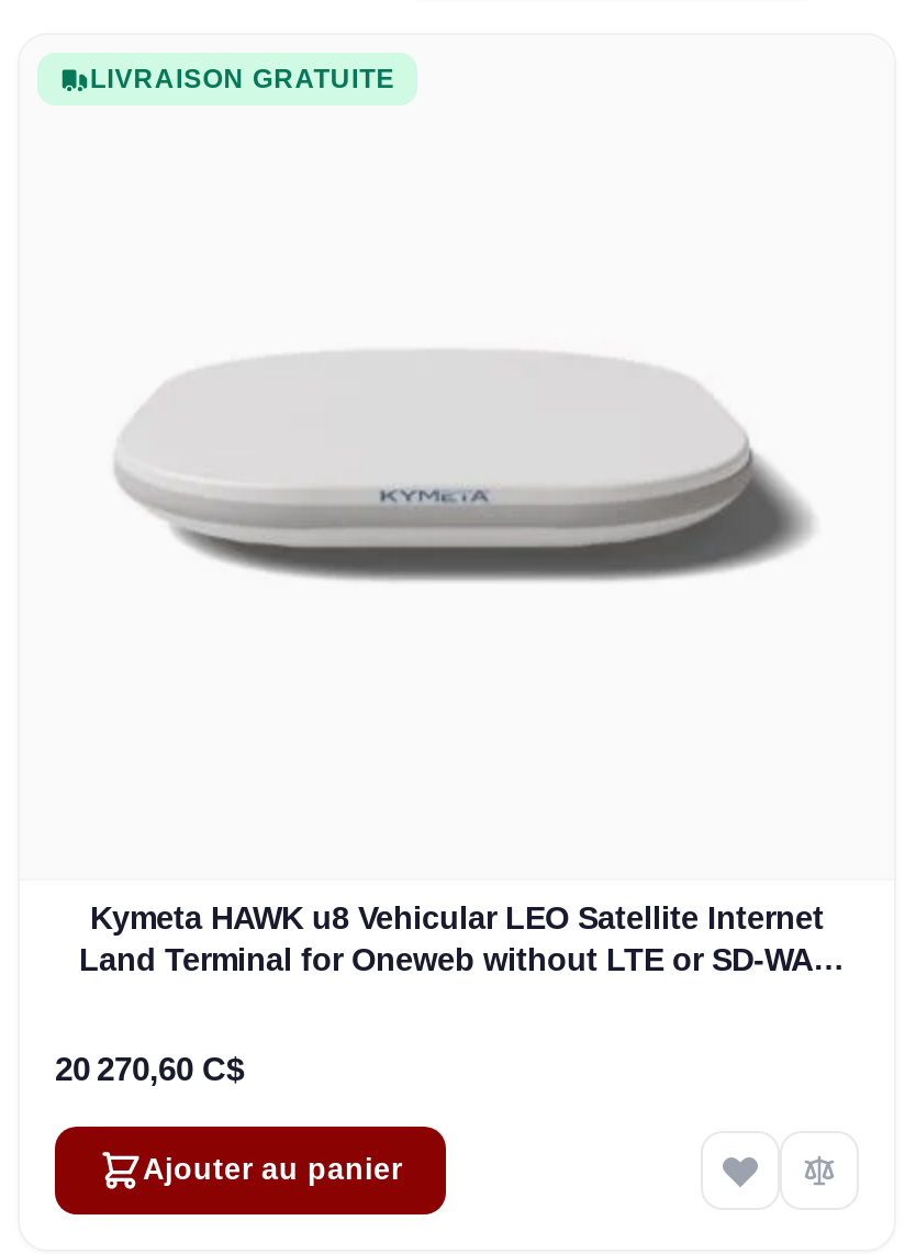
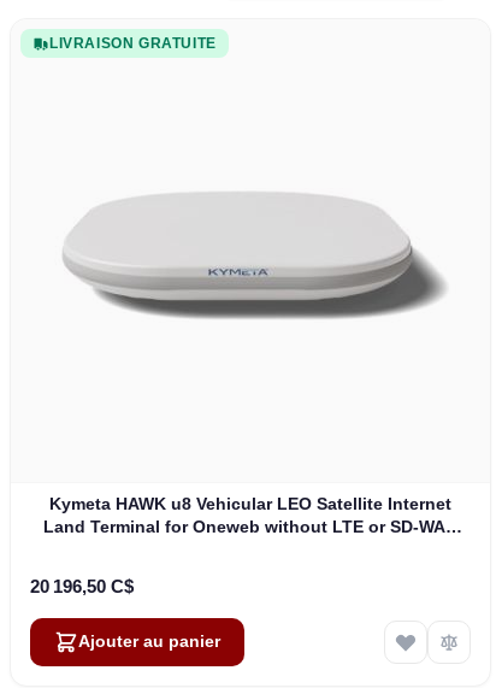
- 20 270,60 C$
+ 20 196,50 C$
